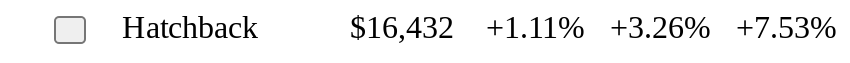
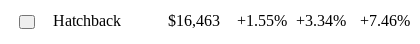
- $16,432
- +1.11%
- +3.26%
- +7.53%
+ $16,463
+ +1.55% +3.34%
+ +7.46%
